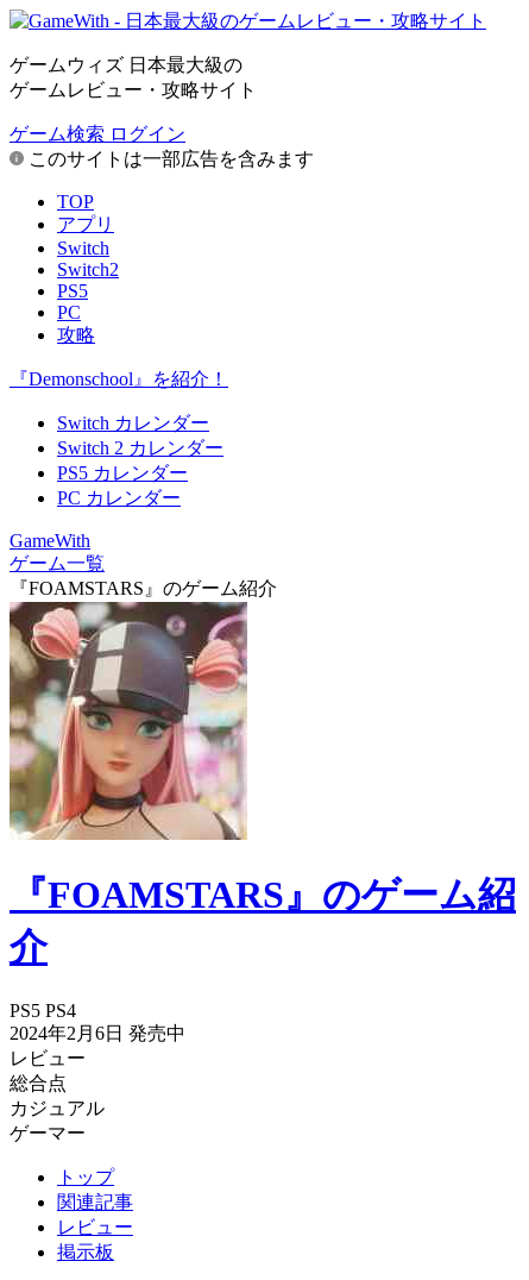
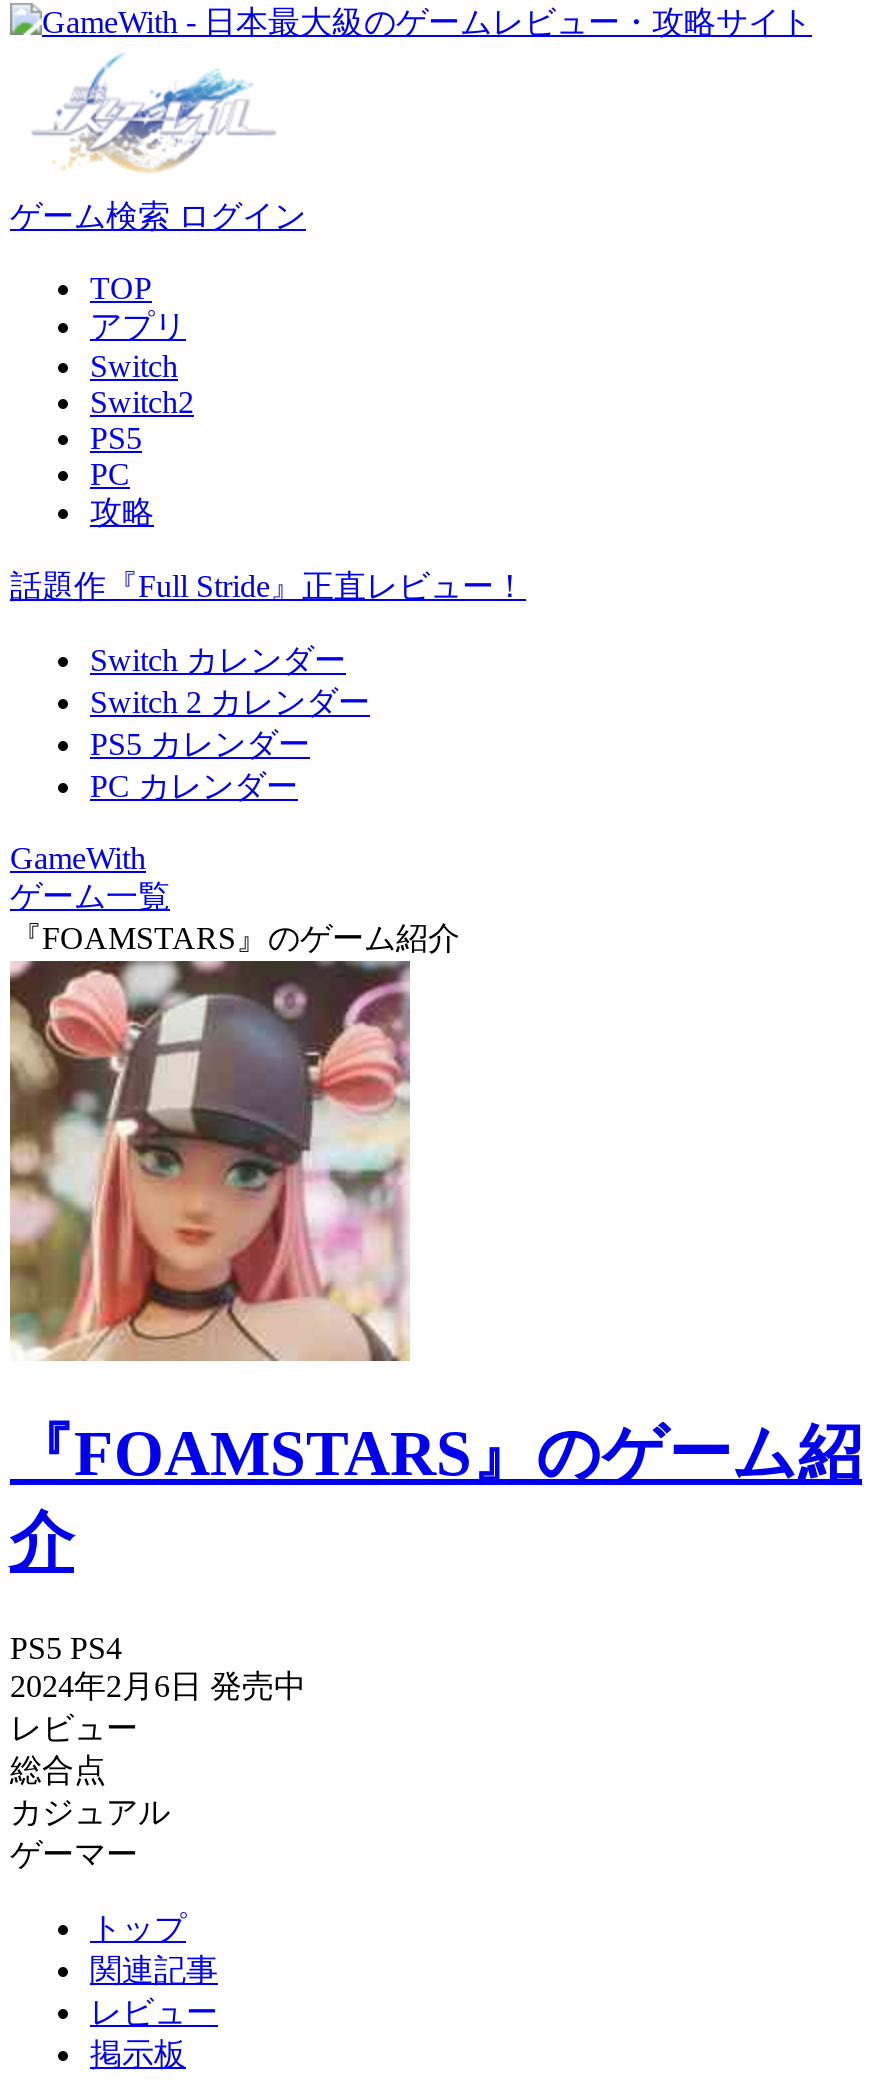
- ゲームウィズ 日本最大級の
- ゲームレビュー・攻略サイト

- このサイトは一部広告を含みます

- 『Demonschool』を紹介！
+ 話題作『Full Stride』正直レビュー！
